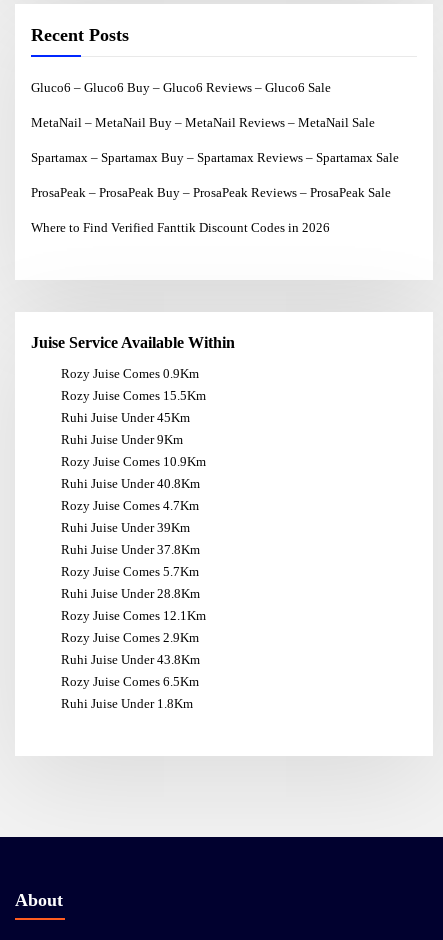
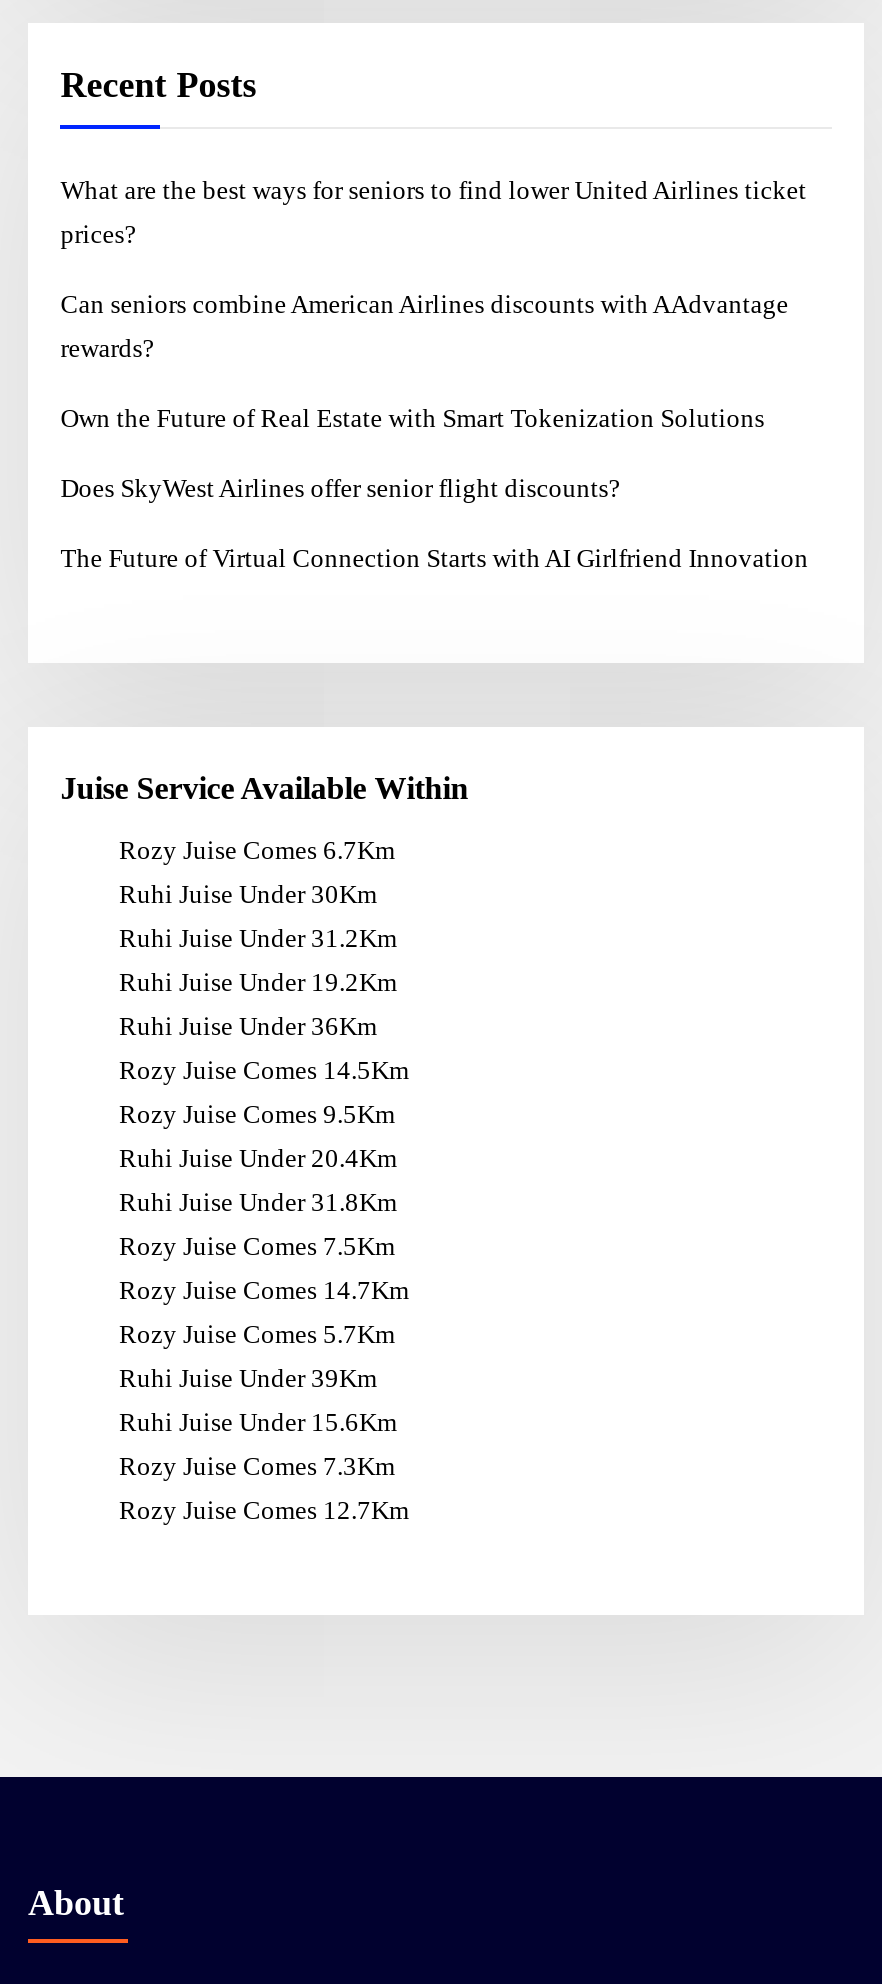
- Gluco6 – Gluco6 Buy – Gluco6 Reviews – Gluco6 Sale
- MetaNail – MetaNail Buy – MetaNail Reviews – MetaNail Sale
- Spartamax – Spartamax Buy – Spartamax Reviews – Spartamax Sale
- ProsaPeak – ProsaPeak Buy – ProsaPeak Reviews – ProsaPeak Sale
- Where to Find Verified Fanttik Discount Codes in 2026
+ What are the best ways for seniors to find lower United Airlines ticket
+ prices?
+ Can seniors combine American Airlines discounts with AAdvantage
+ rewards?
+ Own the Future of Real Estate with Smart Tokenization Solutions
+ Does SkyWest Airlines offer senior flight discounts?
+ The Future of Virtual Connection Starts with AI Girlfriend Innovation

- Rozy Juise Comes 0.9Km
- Rozy Juise Comes 15.5Km
- Ruhi Juise Under 45Km
- Ruhi Juise Under 9Km
- Rozy Juise Comes 10.9Km
- Ruhi Juise Under 40.8Km
- Rozy Juise Comes 4.7Km
+ Rozy Juise Comes 6.7Km
+ Ruhi Juise Under 30Km
+ Ruhi Juise Under 31.2Km
+ Ruhi Juise Under 19.2Km
+ Ruhi Juise Under 36Km
+ Rozy Juise Comes 14.5Km
+ Rozy Juise Comes 9.5Km
+ Ruhi Juise Under 20.4Km
+ Ruhi Juise Under 31.8Km
+ Rozy Juise Comes 7.5Km
+ Rozy Juise Comes 14.7Km

moved down: Ruhi Juise Under 39Km

- Ruhi Juise Under 37.8Km
- Ruhi Juise Under 28.8Km
- Rozy Juise Comes 12.1Km
- Rozy Juise Comes 2.9Km
- Ruhi Juise Under 43.8Km
- Rozy Juise Comes 6.5Km
- Ruhi Juise Under 1.8Km
+ Ruhi Juise Under 15.6Km
+ Rozy Juise Comes 7.3Km
+ Rozy Juise Comes 12.7Km

moved up: Rozy Juise Comes 5.7Km
